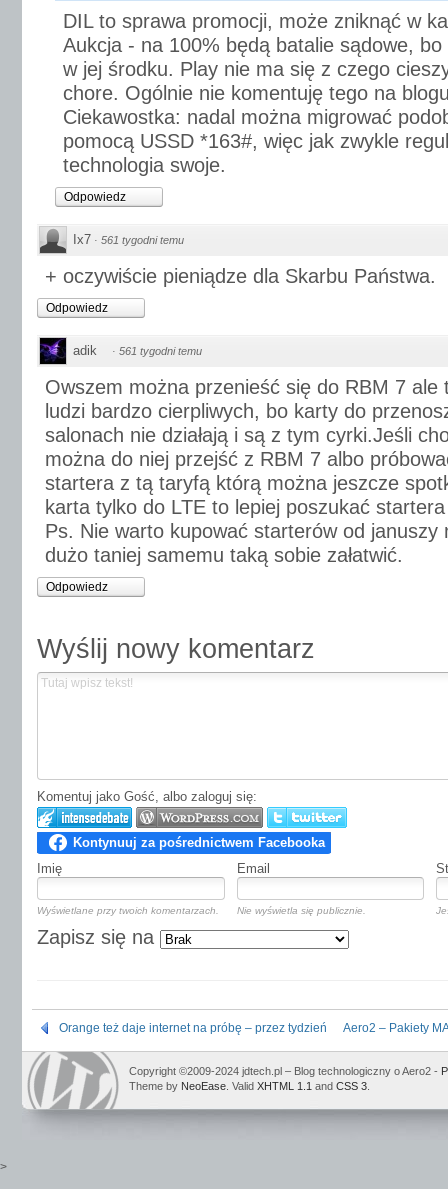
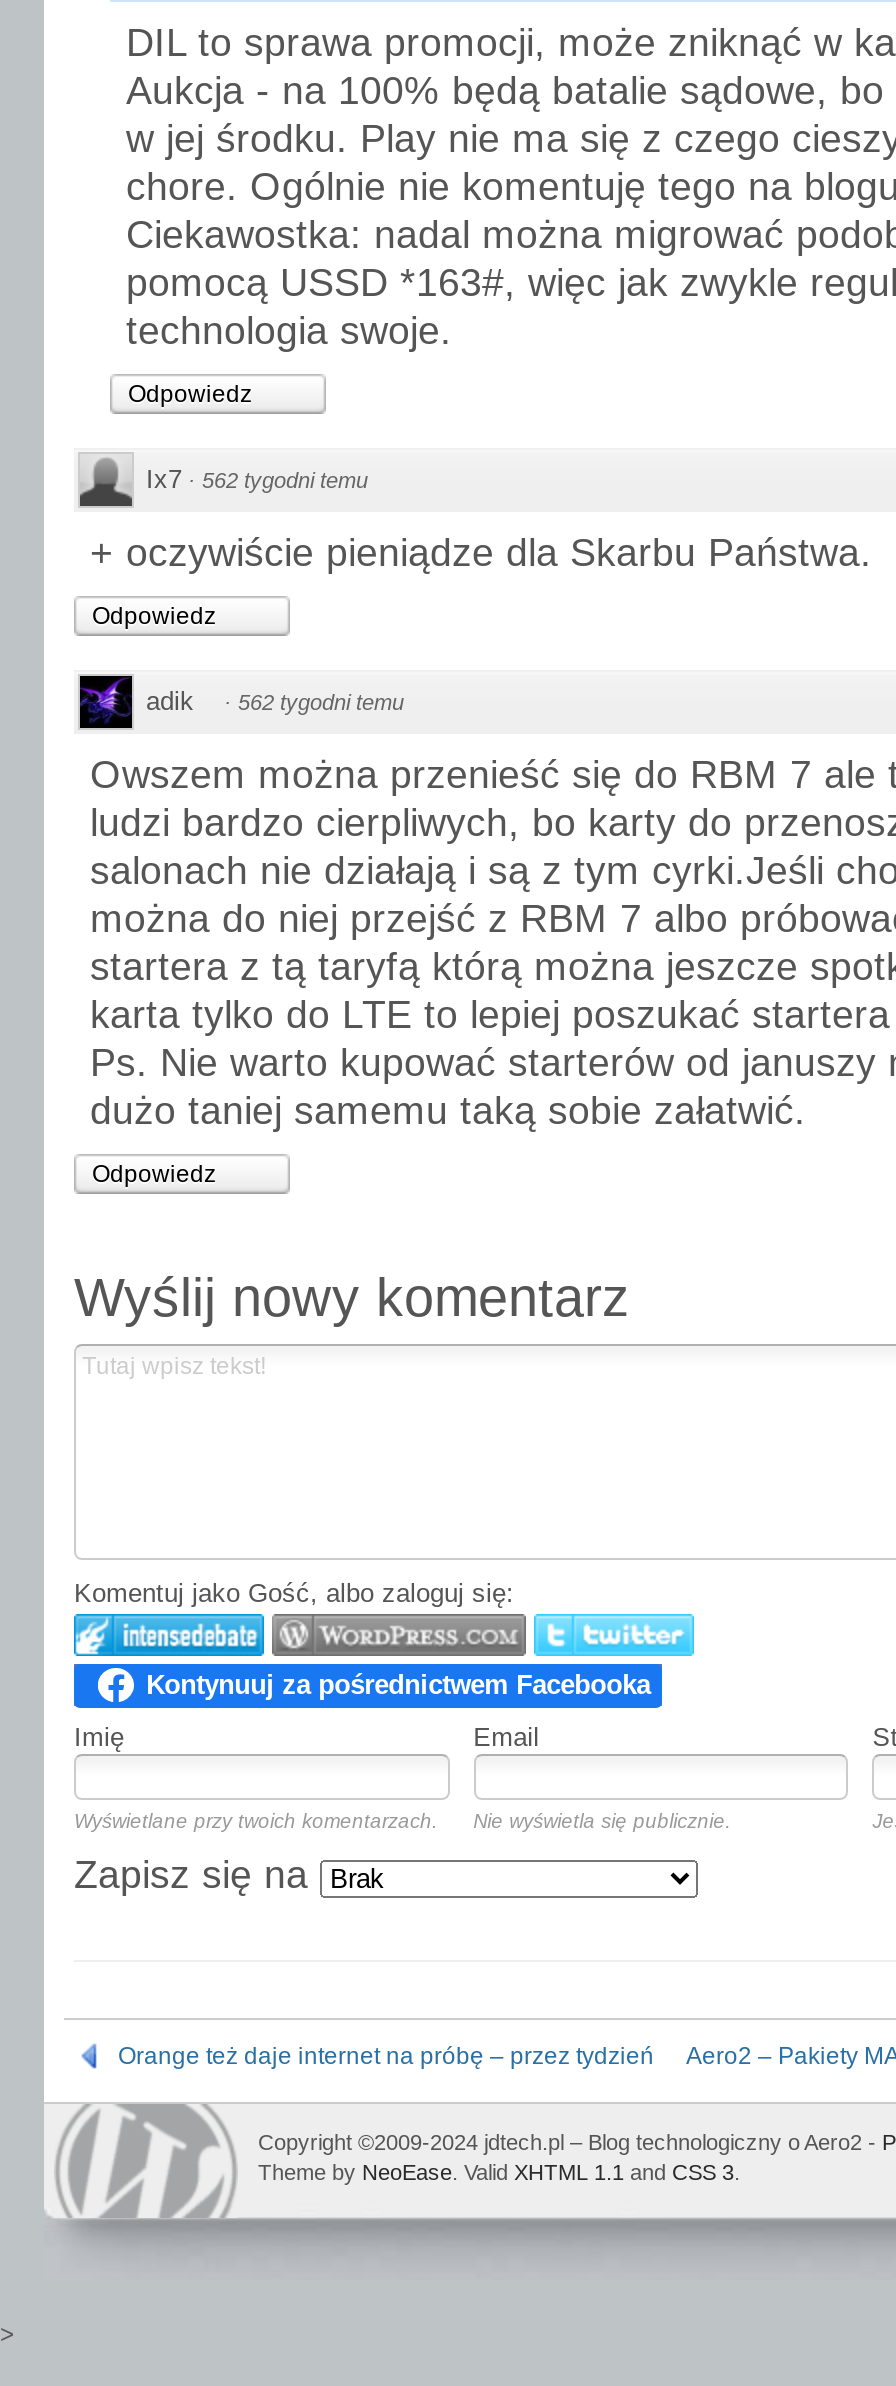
- Ix7 · 561 tygodni temu
+ Ix7 · 562 tygodni temu

- adik · 561 tygodni temu
+ adik · 562 tygodni temu
